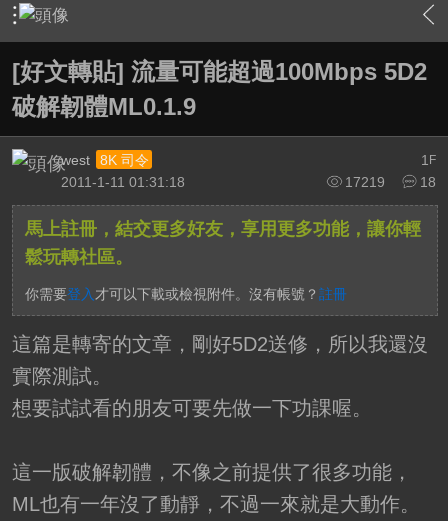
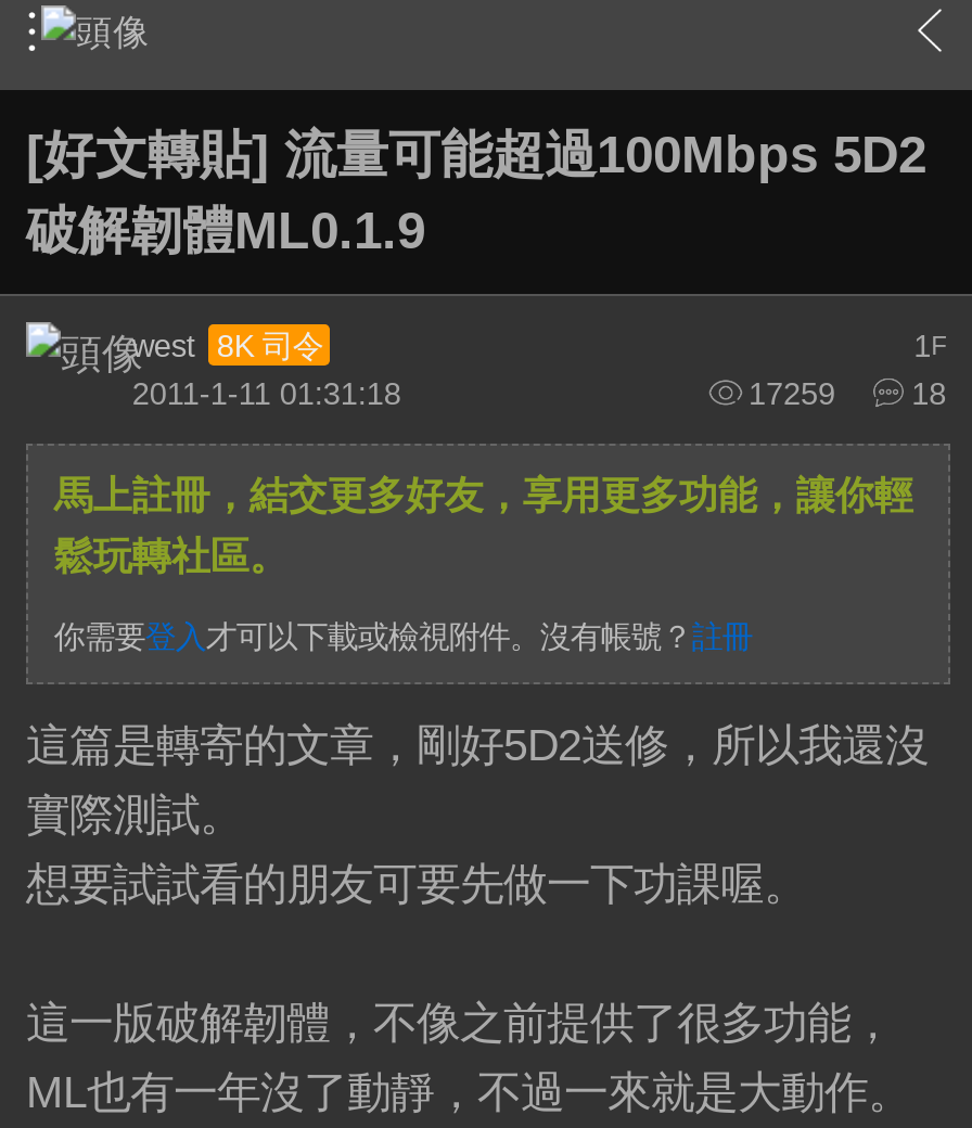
- 17219 18
+ 17259 18
